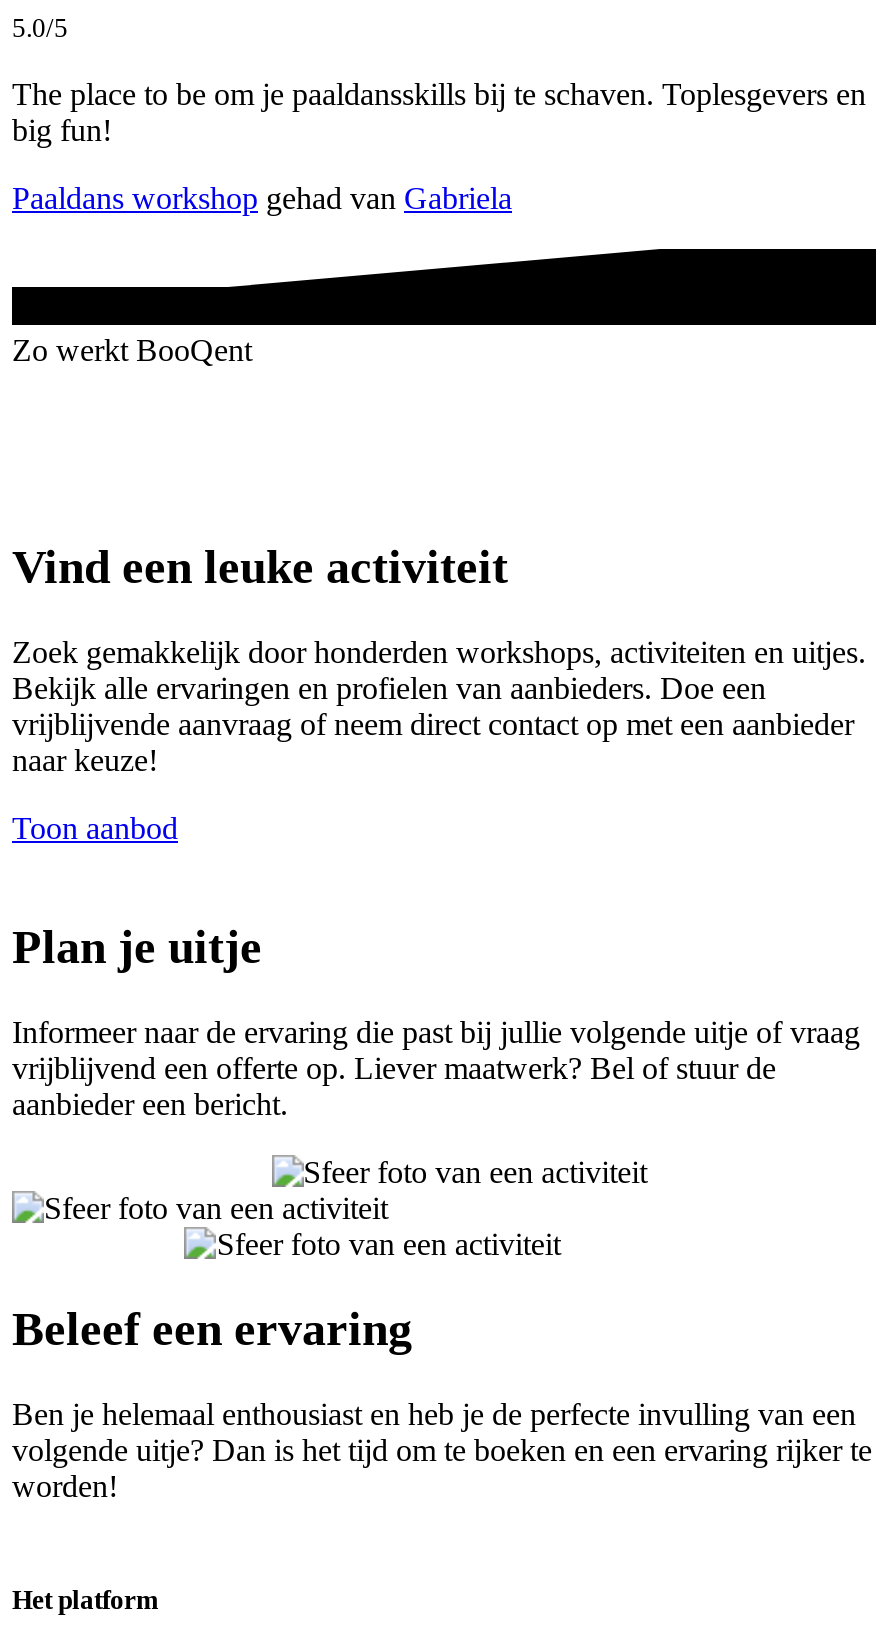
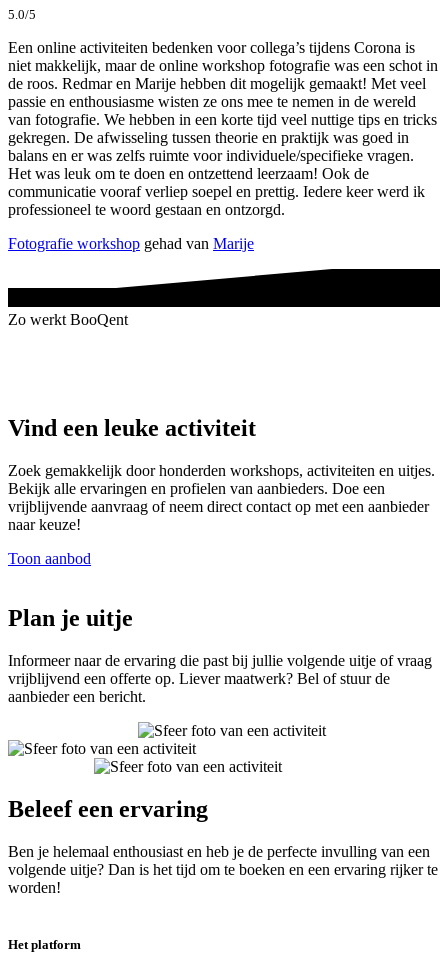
- The place to be om je paaldansskills bij te schaven. Toplesgevers en
- big fun!
+ Een online activiteiten bedenken voor collega’s tijdens Corona is
+ niet makkelijk, maar de online workshop fotografie was een schot in
+ de roos. Redmar en Marije hebben dit mogelijk gemaakt! Met veel
+ passie en enthousiasme wisten ze ons mee te nemen in de wereld
+ van fotografie. We hebben in een korte tijd veel nuttige tips en tricks
+ gekregen. De afwisseling tussen theorie en praktijk was goed in
+ balans en er was zelfs ruimte voor individuele/specifieke vragen.
+ Het was leuk om te doen en ontzettend leerzaam! Ook de
+ communicatie vooraf verliep soepel en prettig. Iedere keer werd ik
+ professioneel te woord gestaan en ontzorgd.

- Paaldans workshop gehad van Gabriela
+ Fotografie workshop gehad van Marije
